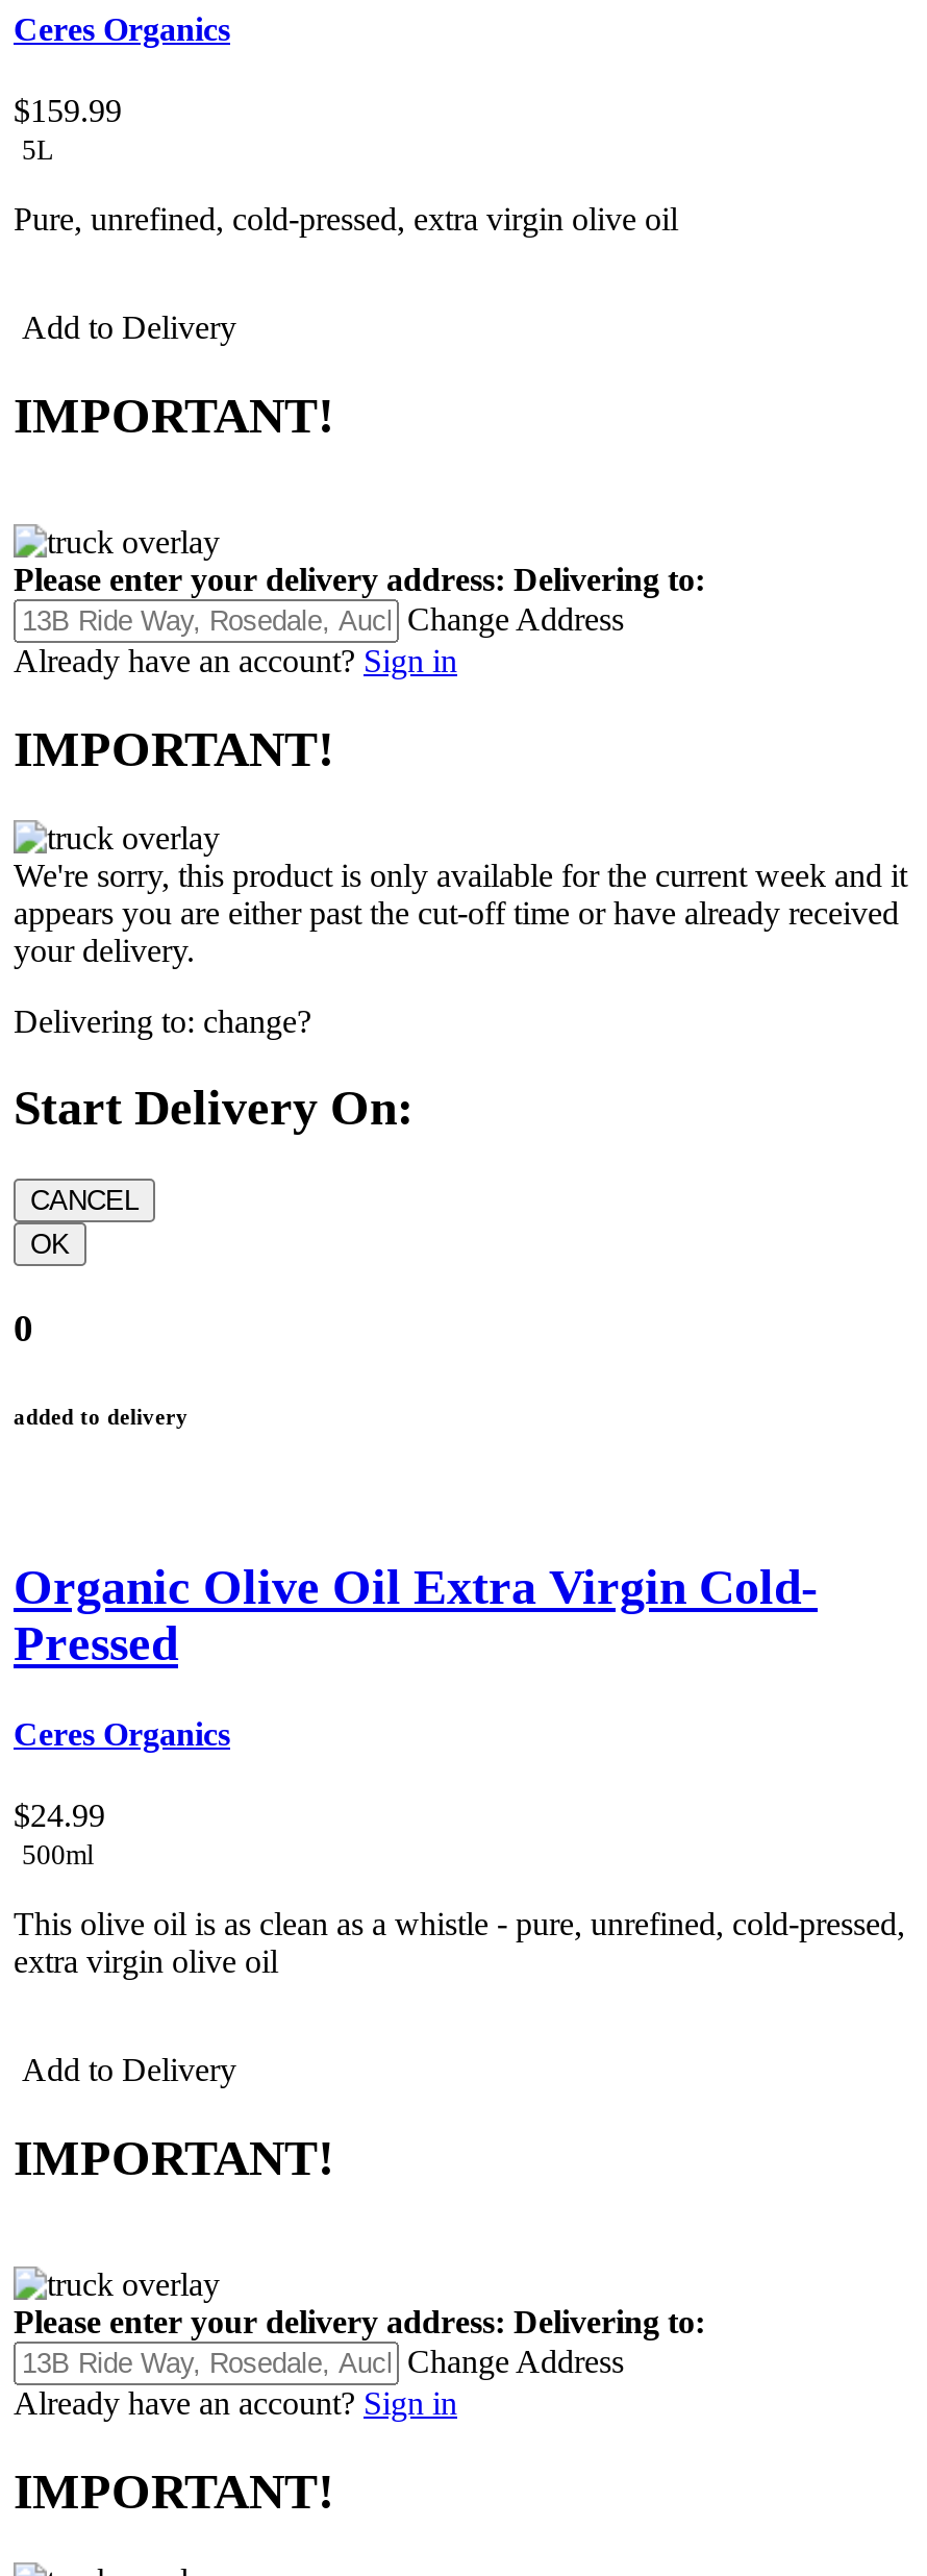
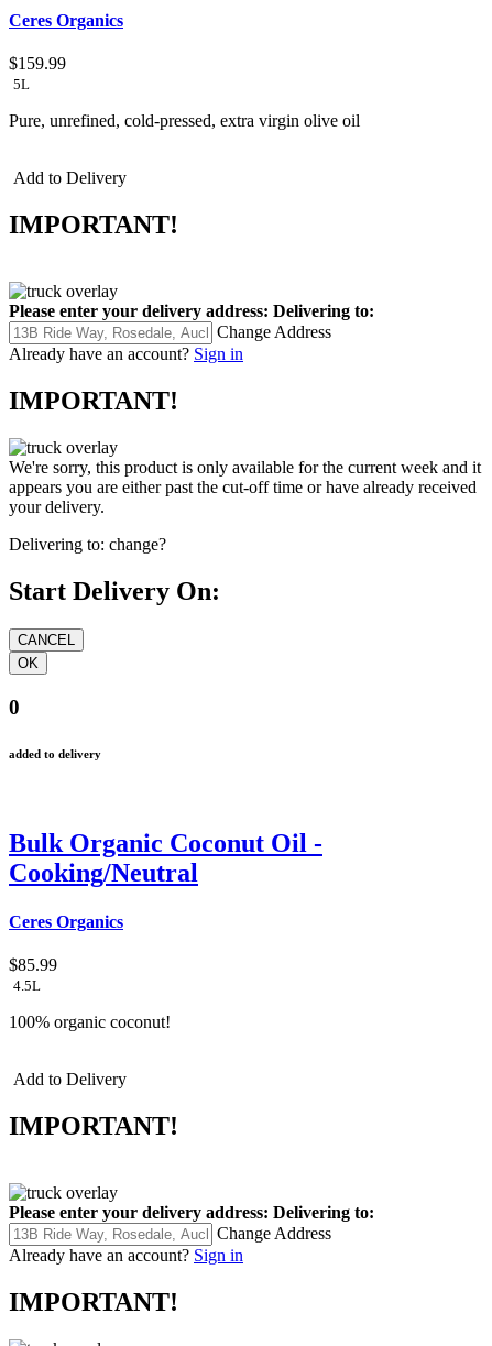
- Organic Olive Oil Extra Virgin Cold-
- Pressed
+ Bulk Organic Coconut Oil -
+ Cooking/Neutral

- $24.99
- 500ml
+ $85.99
+ 4.5L

- This olive oil is as clean as a whistle - pure, unrefined, cold-pressed,
- extra virgin olive oil
+ 100% organic coconut!
